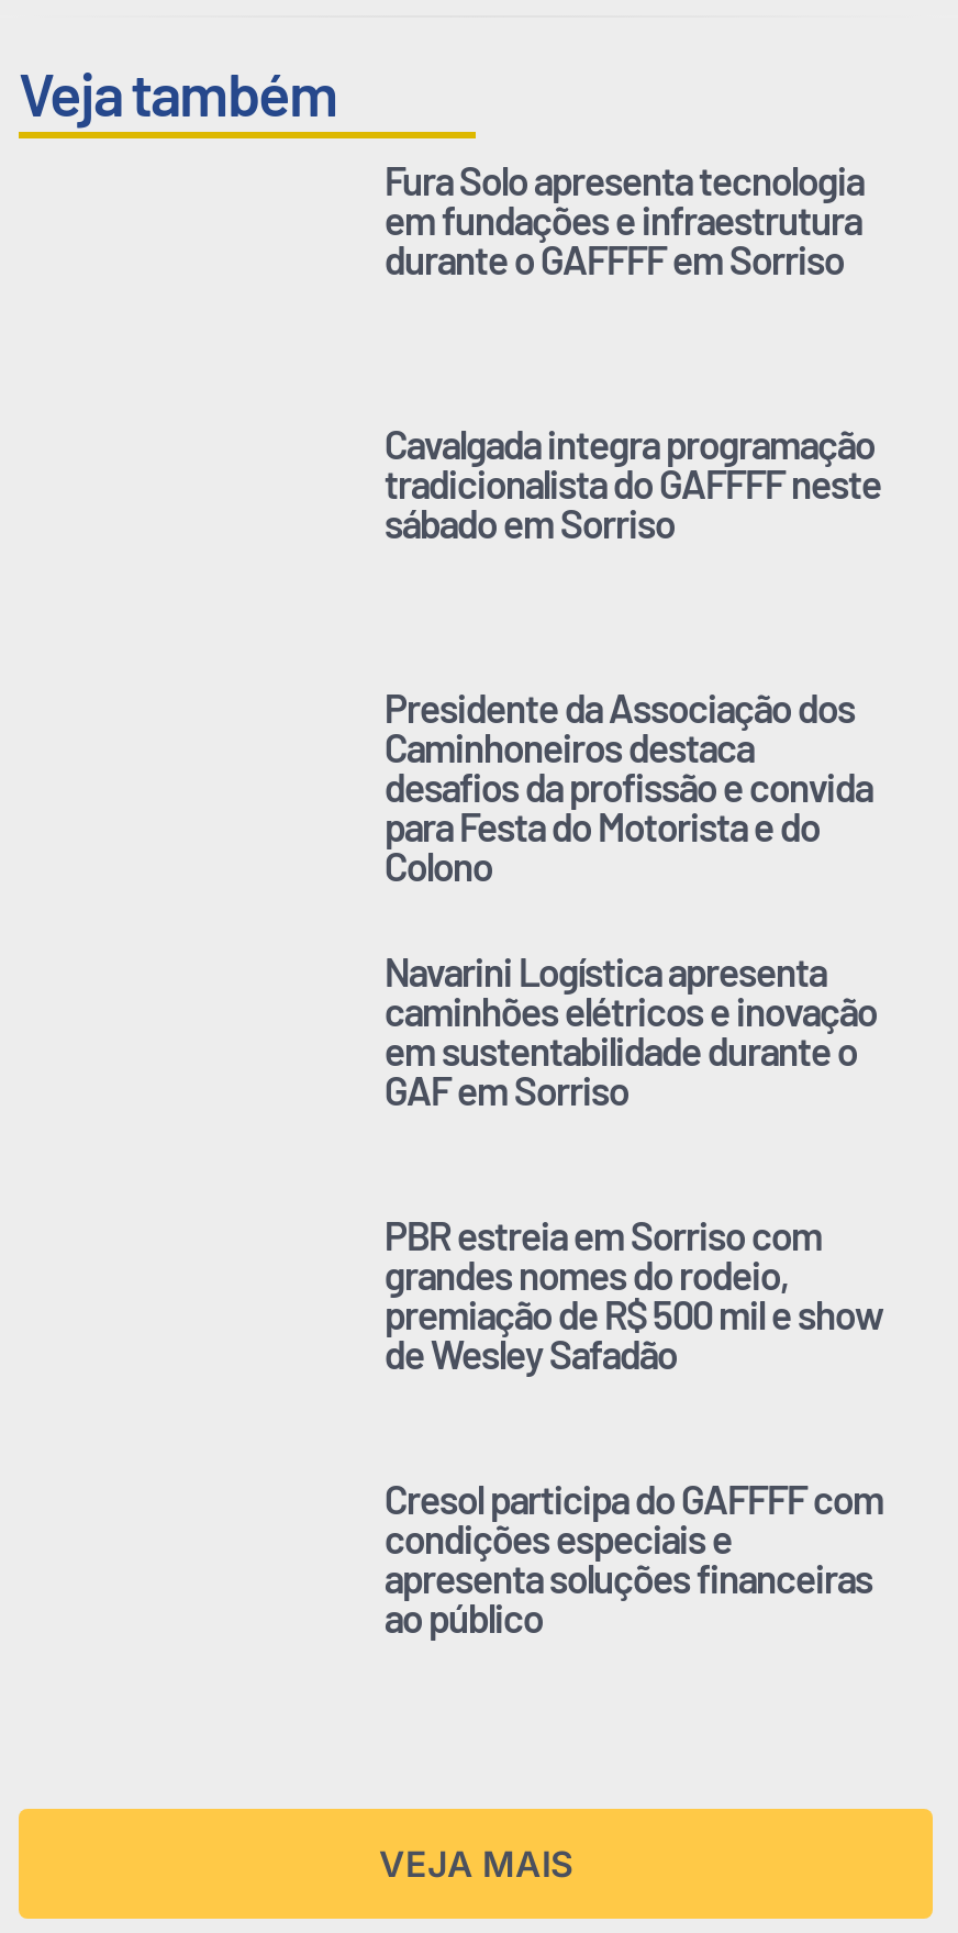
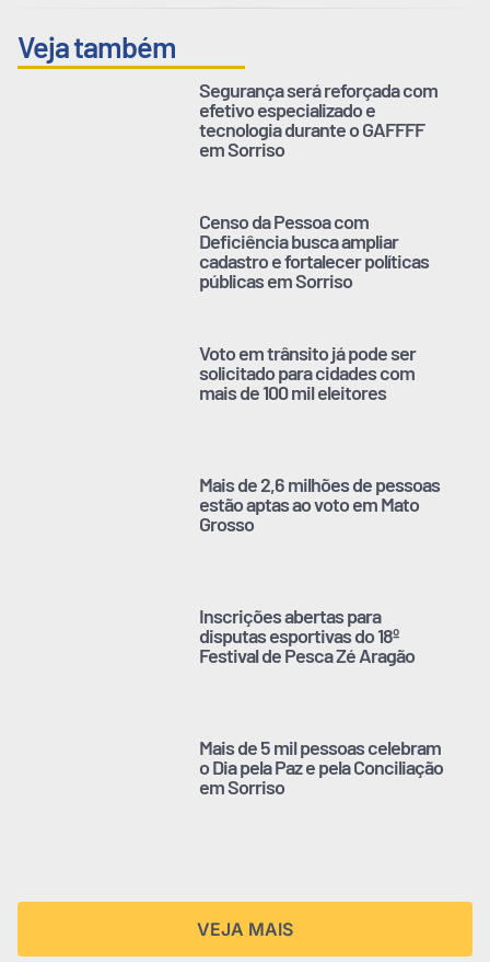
- Fura Solo apresenta tecnologia
- em fundações e infraestrutura
- durante o GAFFFF em Sorriso
+ Segurança será reforçada com
+ efetivo especializado e
+ tecnologia durante o GAFFFF
+ em Sorriso

- Cavalgada integra programação
- tradicionalista do GAFFFF neste
- sábado em Sorriso
+ Censo da Pessoa com
+ Deficiência busca ampliar
+ cadastro e fortalecer políticas
+ públicas em Sorriso

- Presidente da Associação dos
- Caminhoneiros destaca
- desafios da profissão e convida
- para Festa do Motorista e do
- Colono
+ Voto em trânsito já pode ser
+ solicitado para cidades com
+ mais de 100 mil eleitores

- Navarini Logística apresenta
- caminhões elétricos e inovação
- em sustentabilidade durante o
- GAF em Sorriso
+ Mais de 2,6 milhões de pessoas
+ estão aptas ao voto em Mato
+ Grosso

- PBR estreia em Sorriso com
- grandes nomes do rodeio,
- premiação de R$ 500 mil e show
- de Wesley Safadão
+ Inscrições abertas para
+ disputas esportivas do 18º
+ Festival de Pesca Zé Aragão

- Cresol participa do GAFFFF com
- condições especiais e
- apresenta soluções financeiras
- ao público
+ Mais de 5 mil pessoas celebram
+ o Dia pela Paz e pela Conciliação
+ em Sorriso
